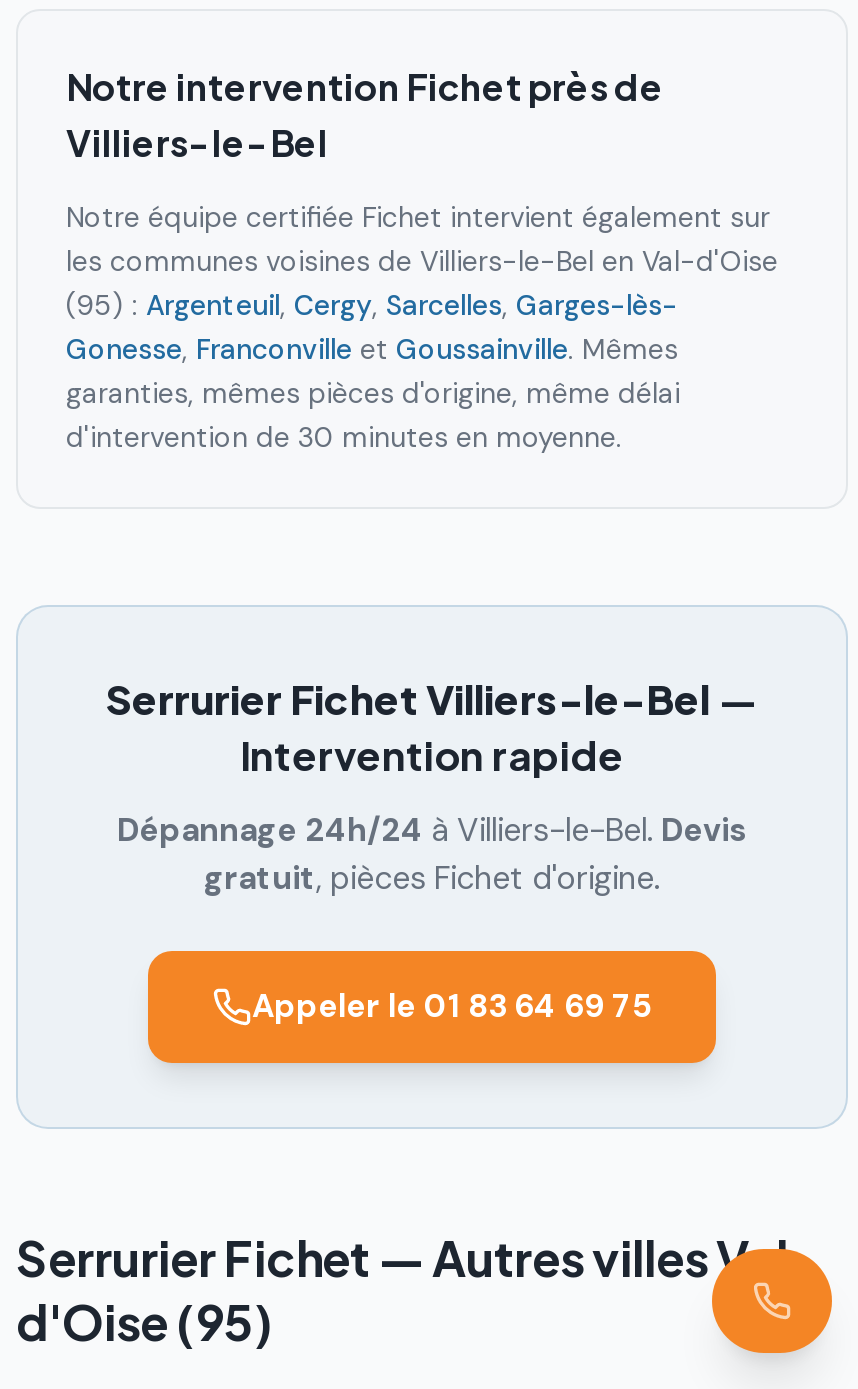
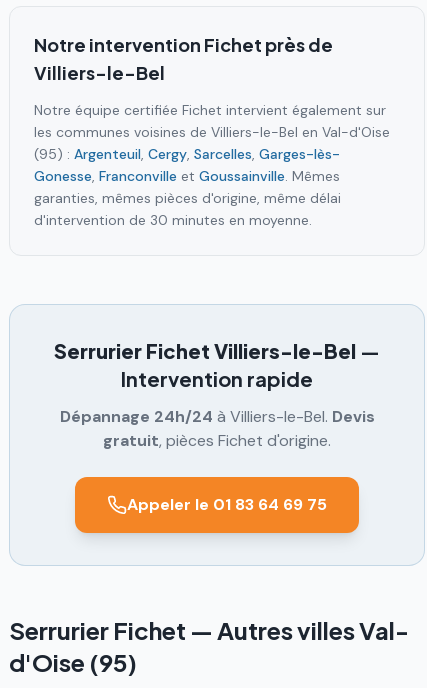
- [image]
